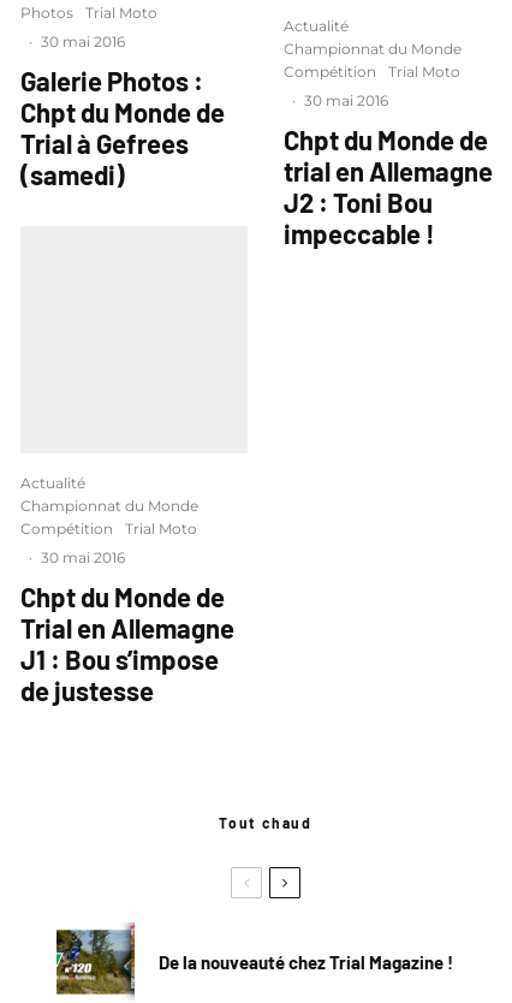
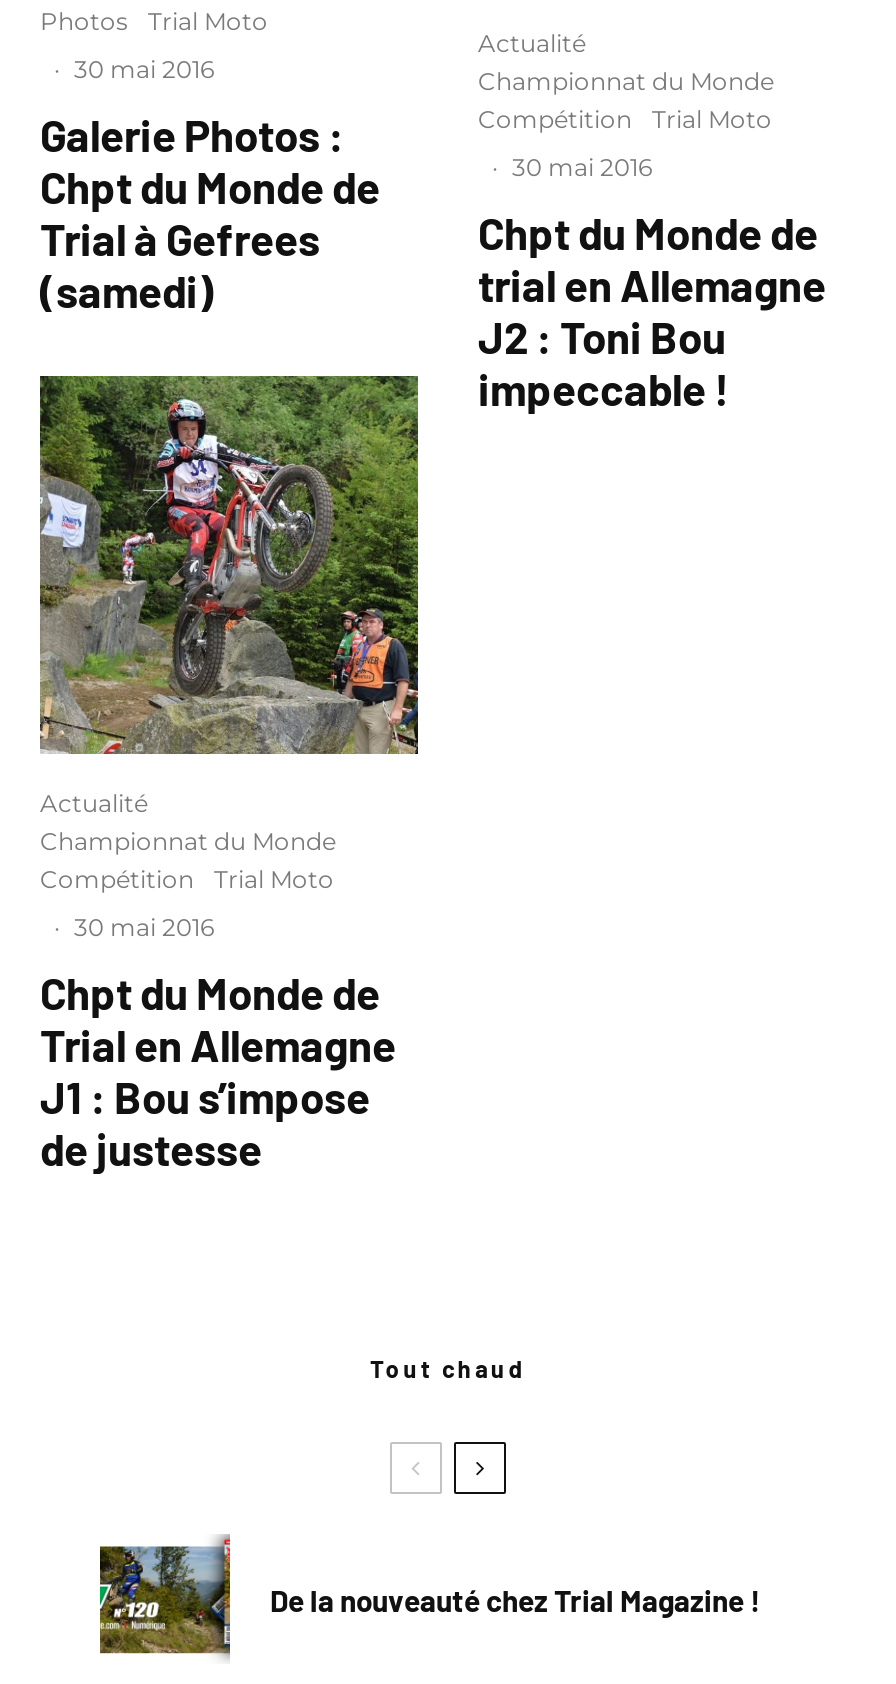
+ [image]
